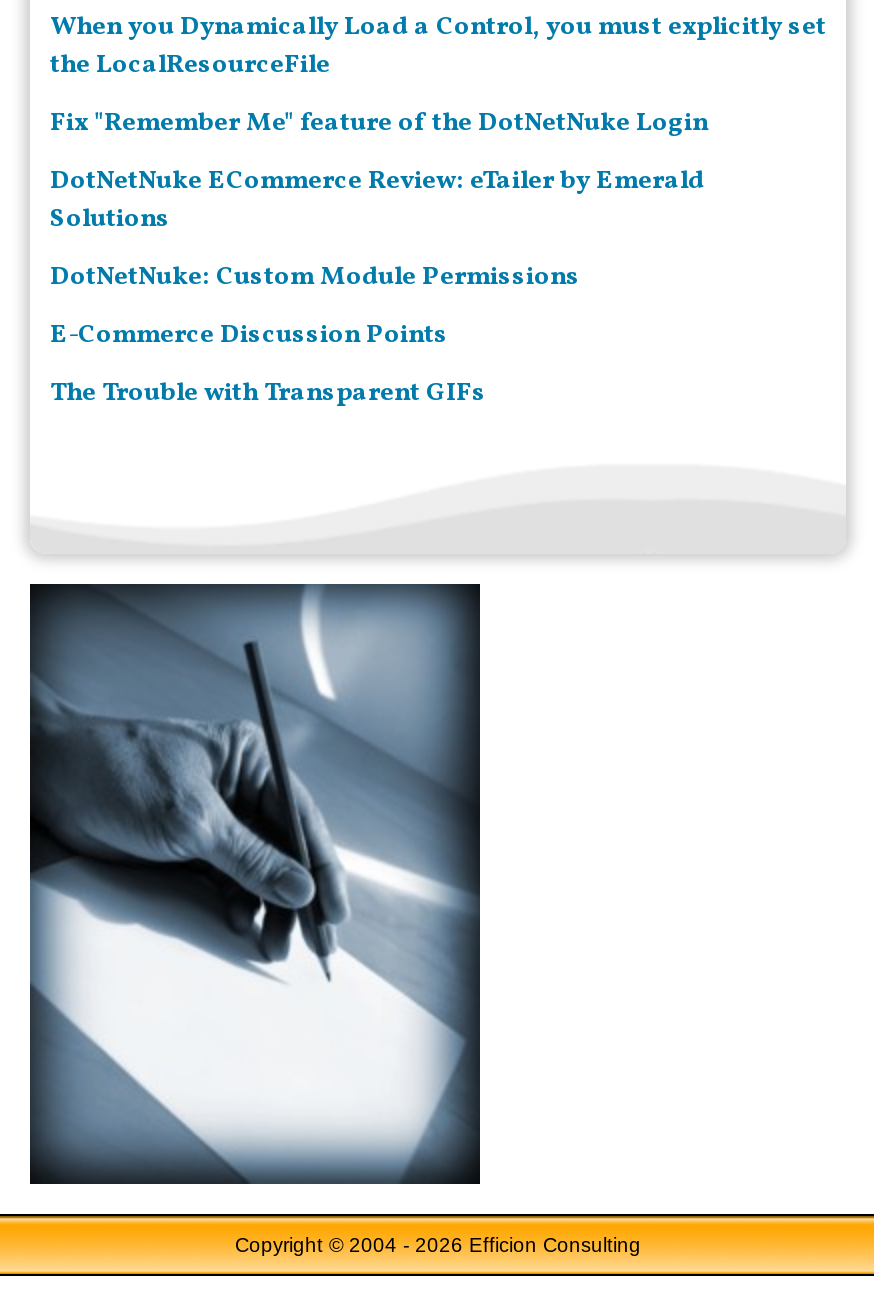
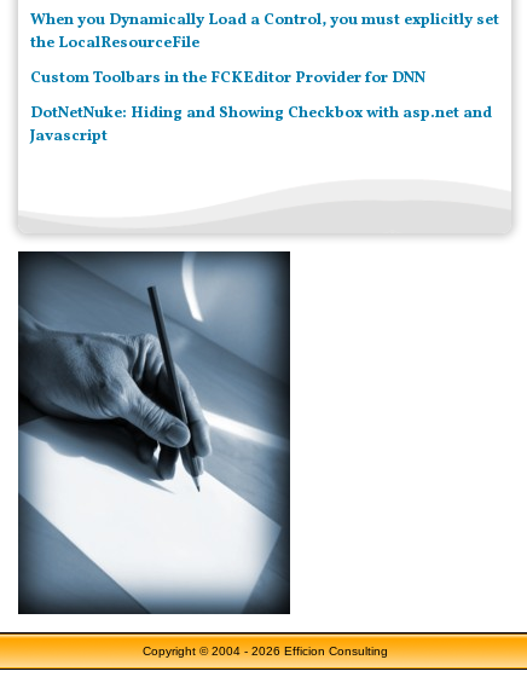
- Fix "Remember Me" feature of the DotNetNuke Login
- DotNetNuke ECommerce Review: eTailer by Emerald
- Solutions
- DotNetNuke: Custom Module Permissions
- E-Commerce Discussion Points
- The Trouble with Transparent GIFs
+ Custom Toolbars in the FCKEditor Provider for DNN
+ DotNetNuke: Hiding and Showing Checkbox with asp.net and
+ Javascript
